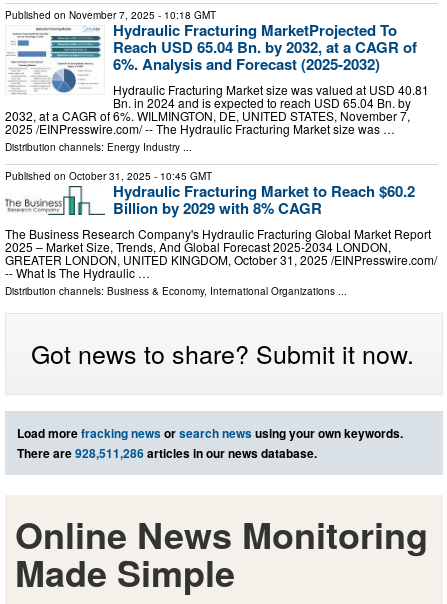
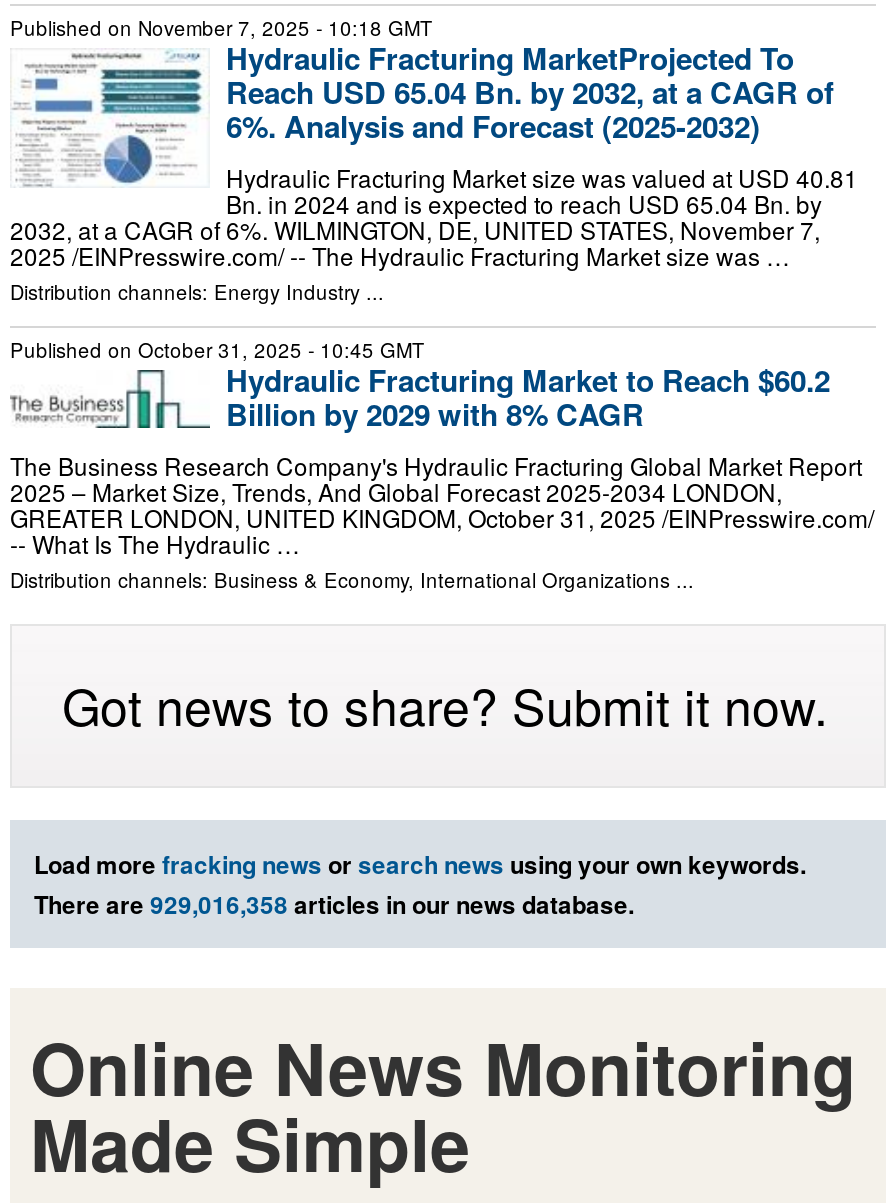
- There are 928,511,286 articles in our news database.
+ There are 929,016,358 articles in our news database.
